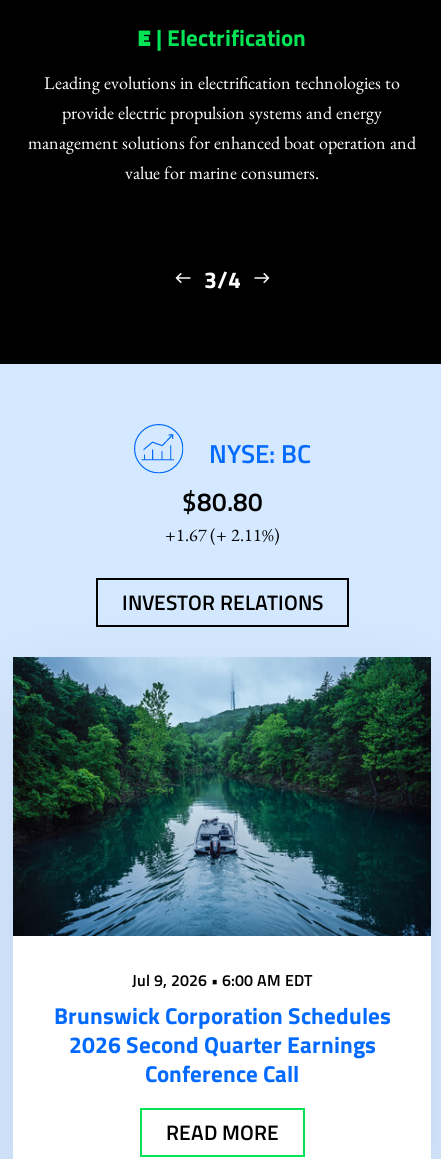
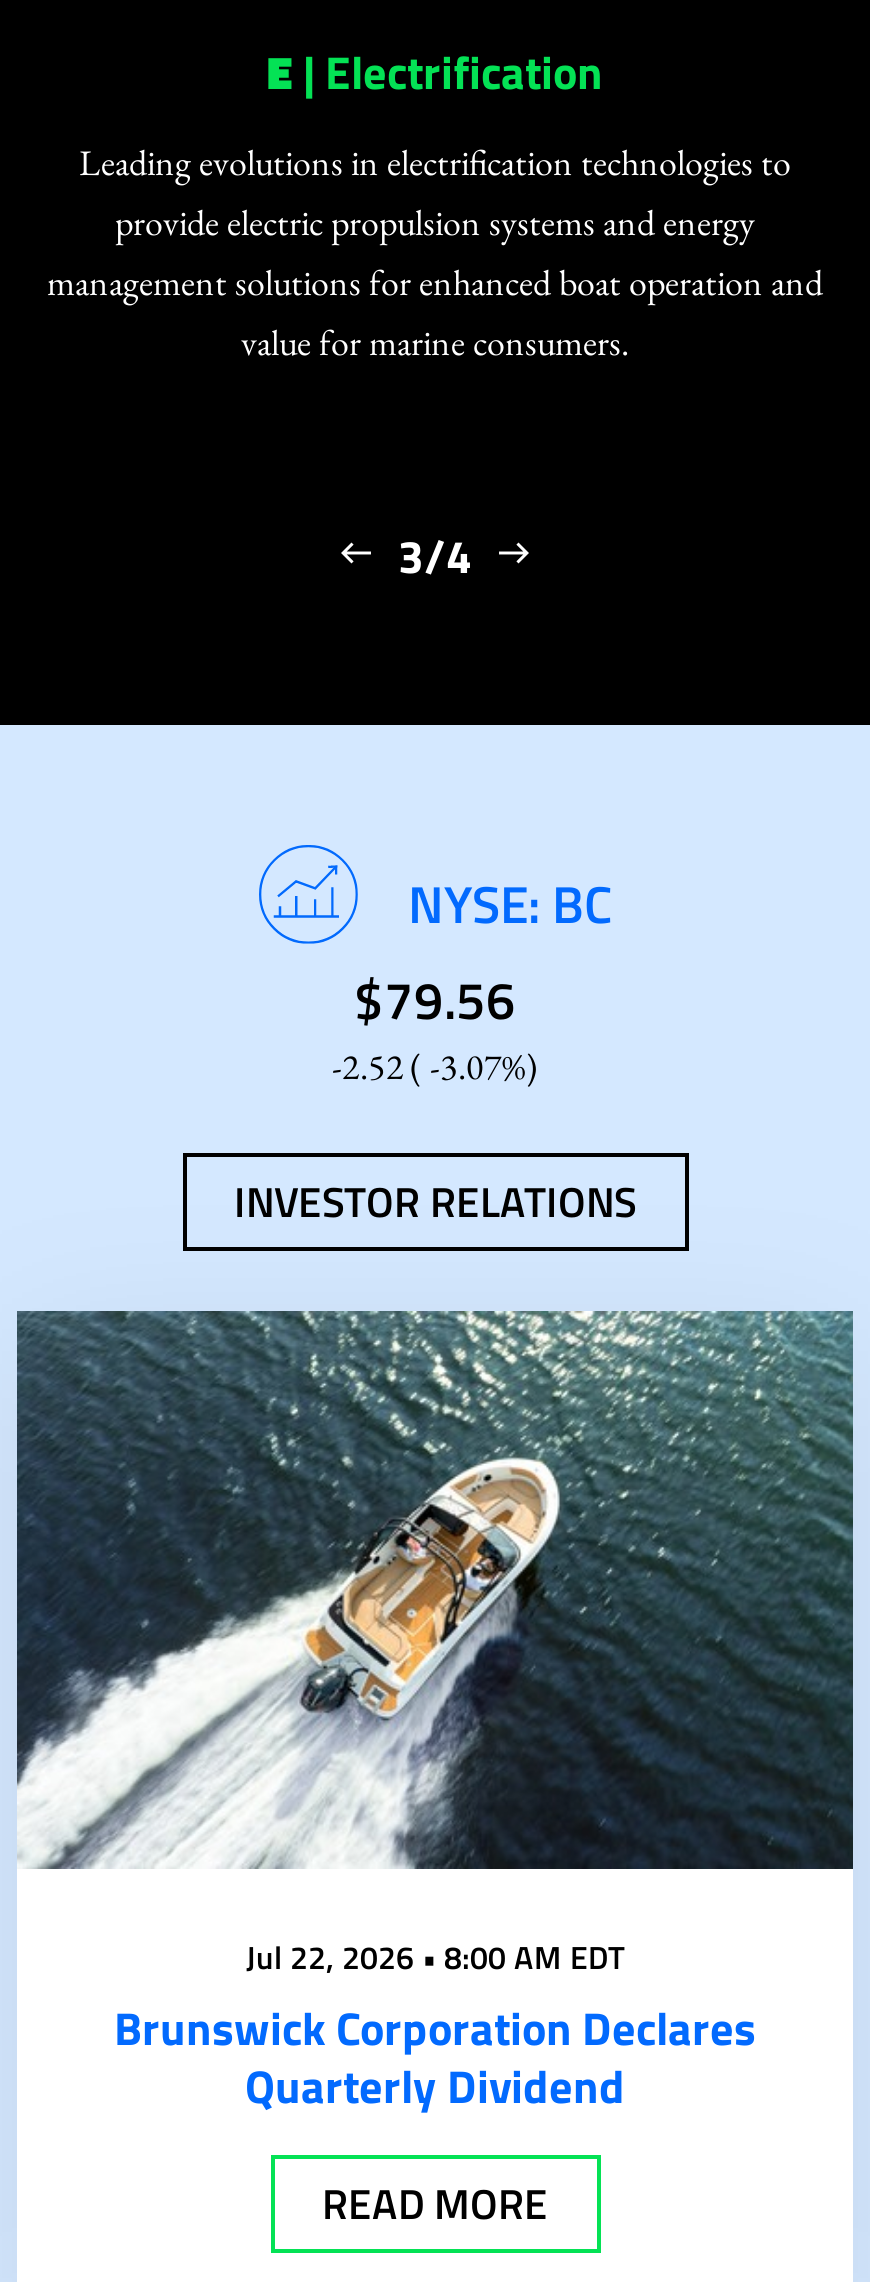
- $80.80
- 1.67 (
- 2.11%)
+ $79.56
+ -2.52 ( -3.07%)

- [image]
- Jul 9, 2026 • 6:00 AM EDT
- Brunswick Corporation Schedules
- 2026 Second Quarter Earnings
- Conference Call
+ [image]
+ Jul 22, 2026 • 8:00 AM EDT
+ Brunswick Corporation Declares
+ Quarterly Dividend
